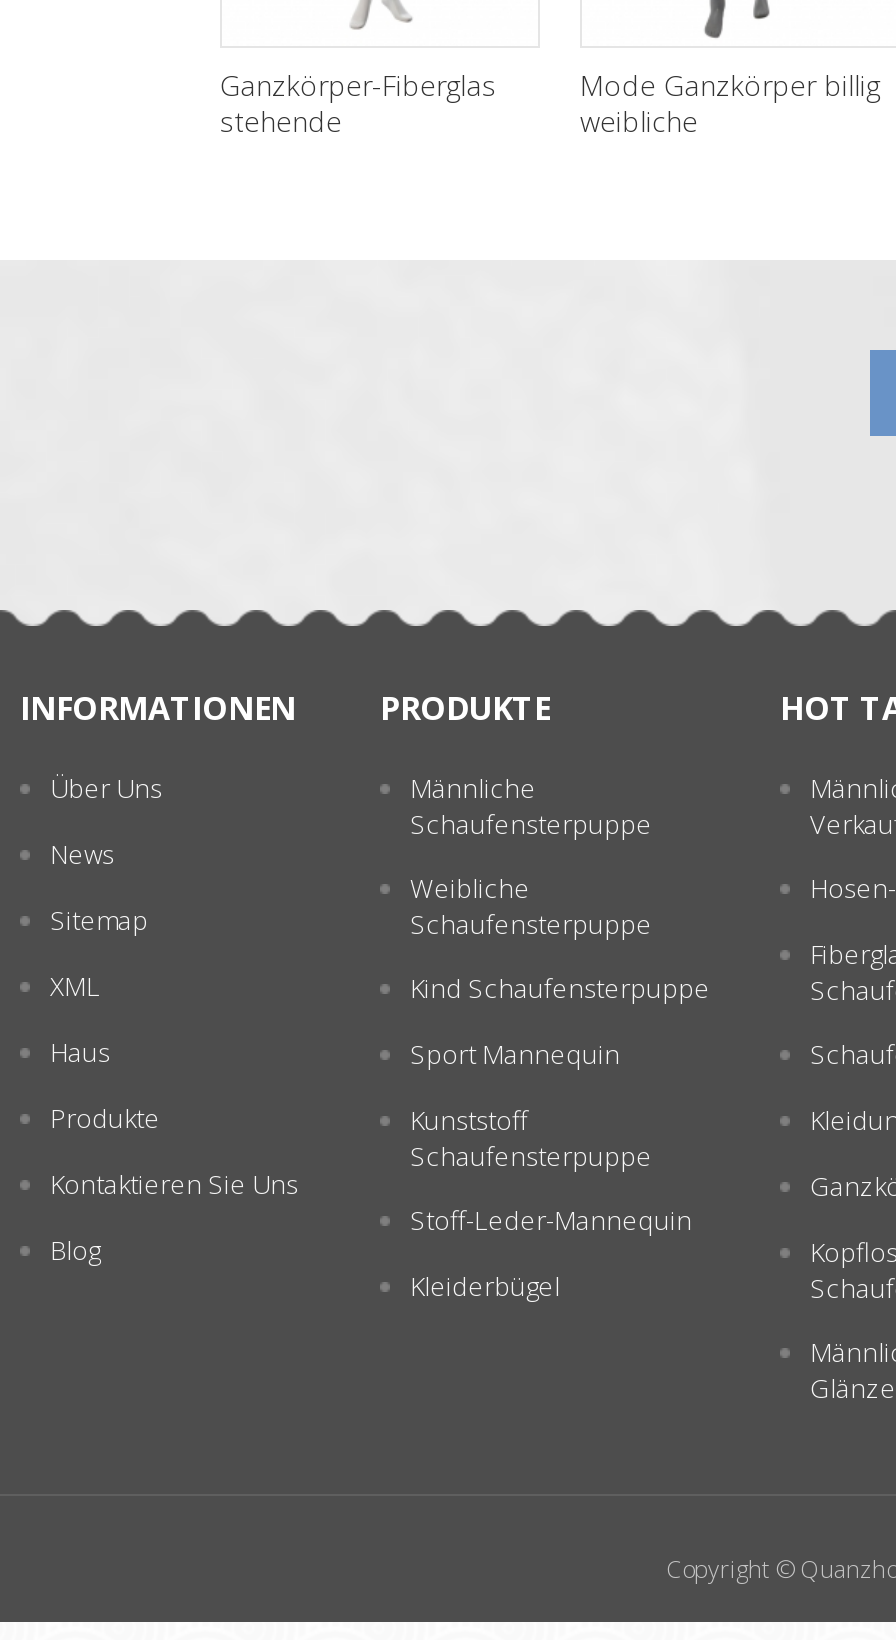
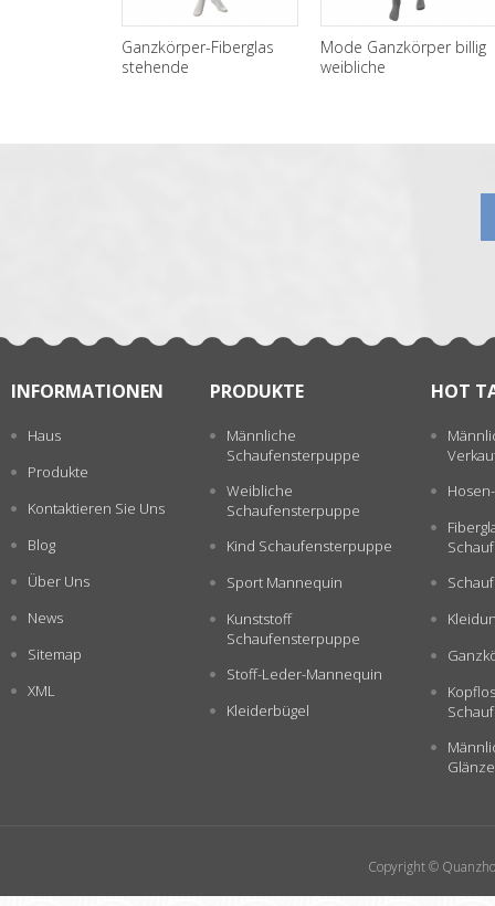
moved down: Über Uns | News | Sitemap | XML

moved up: Haus | Produkte | Kontaktieren Sie Uns | Blog
